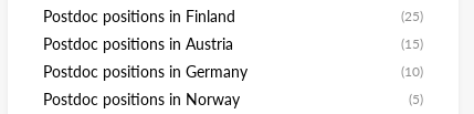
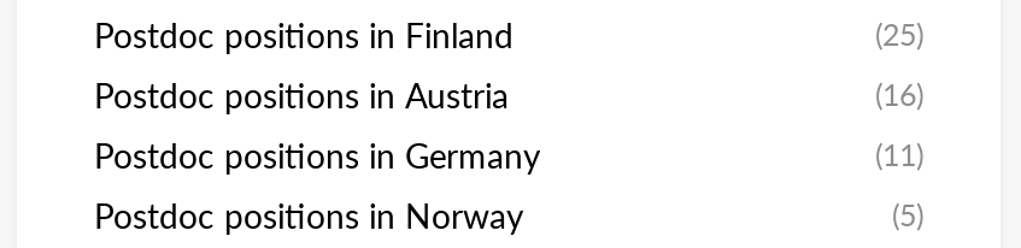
- (15)
+ (16)

- (10)
+ (11)
